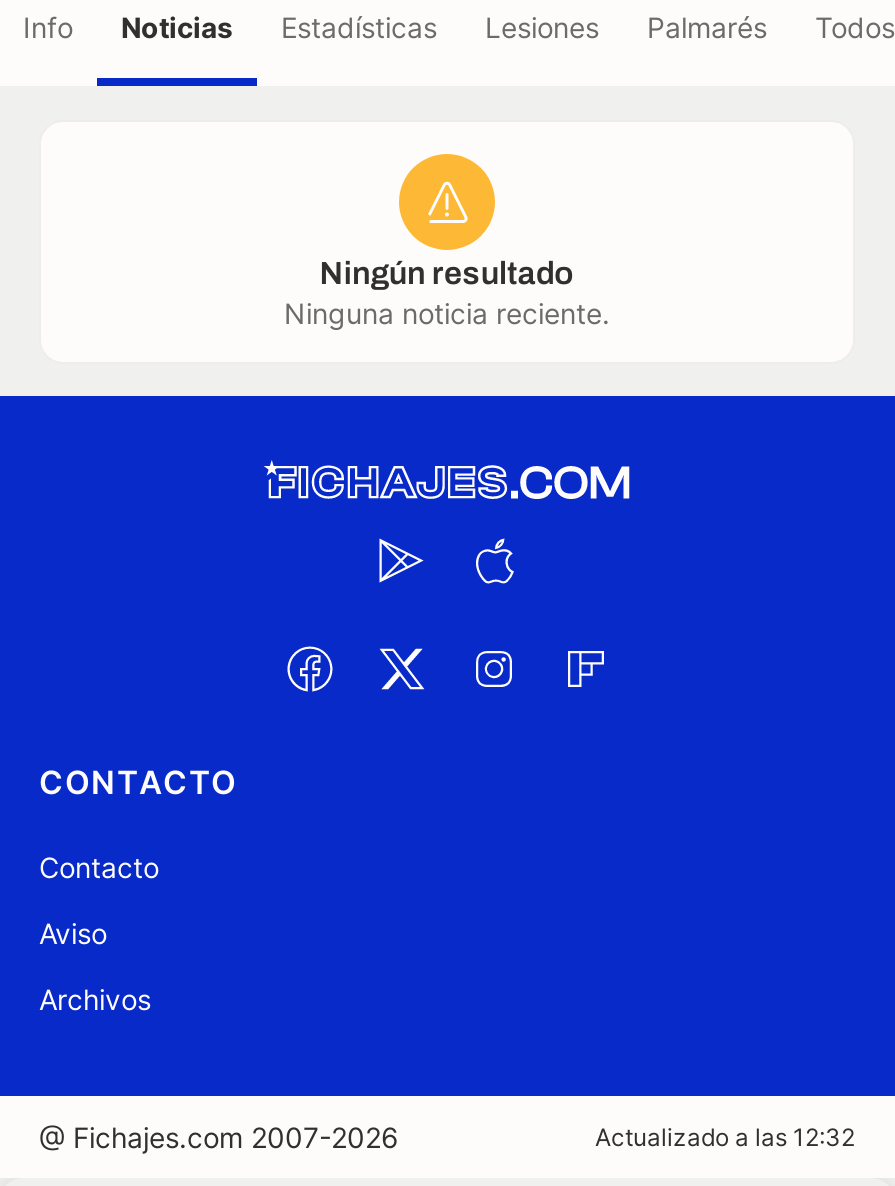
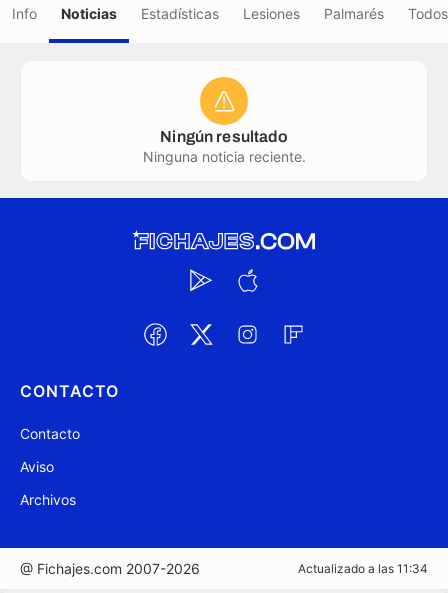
- Actualizado a las 12:32
+ Actualizado a las 11:34
